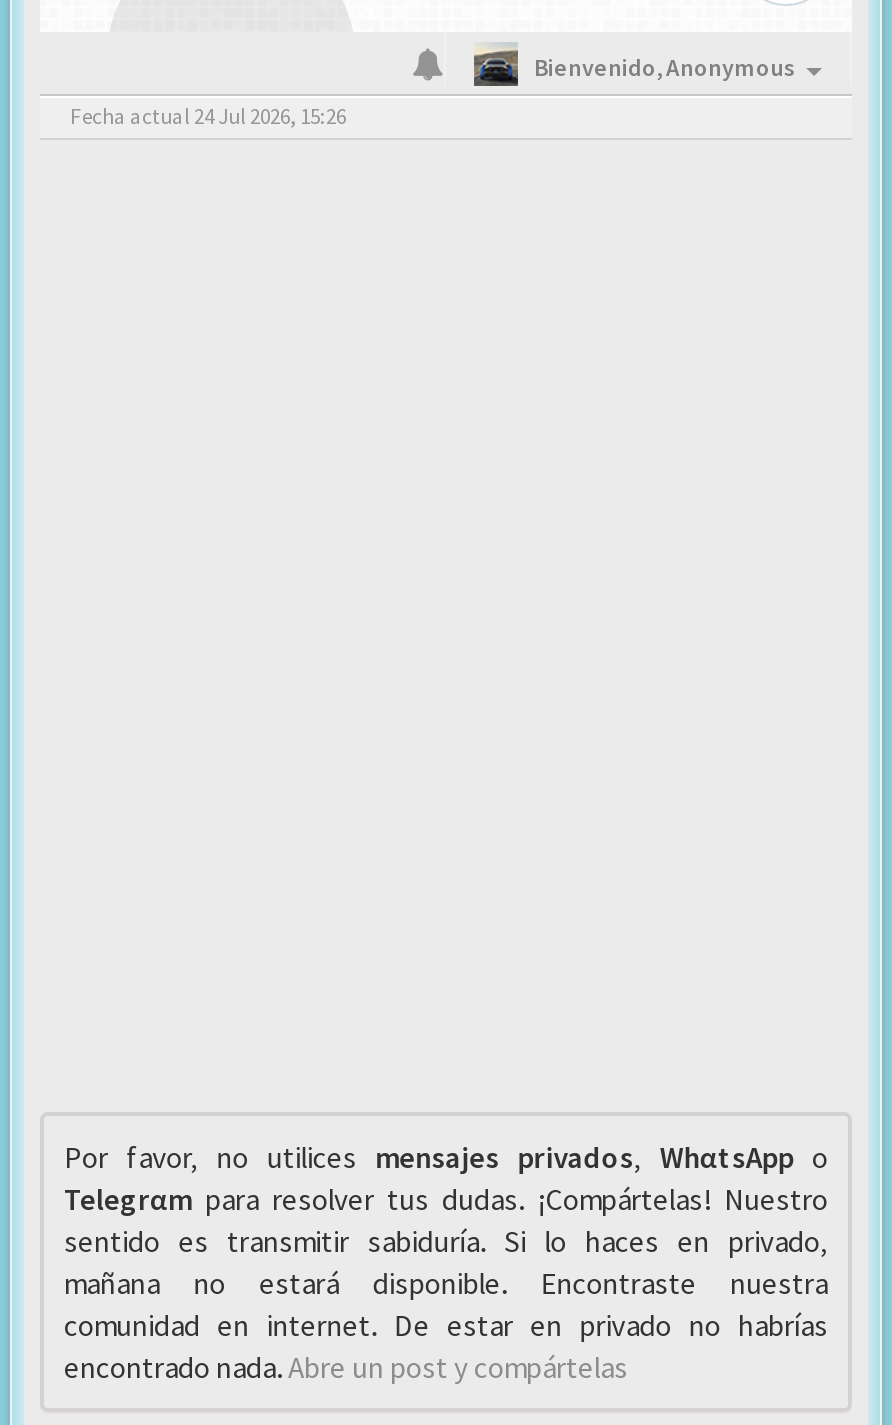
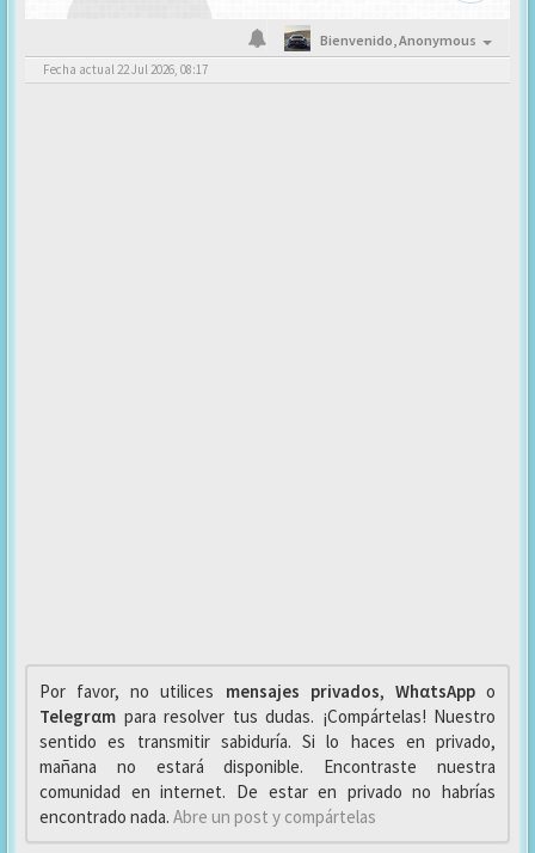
- Fecha actual 24 Jul 2026, 15:26
+ Fecha actual 22 Jul 2026, 08:17
